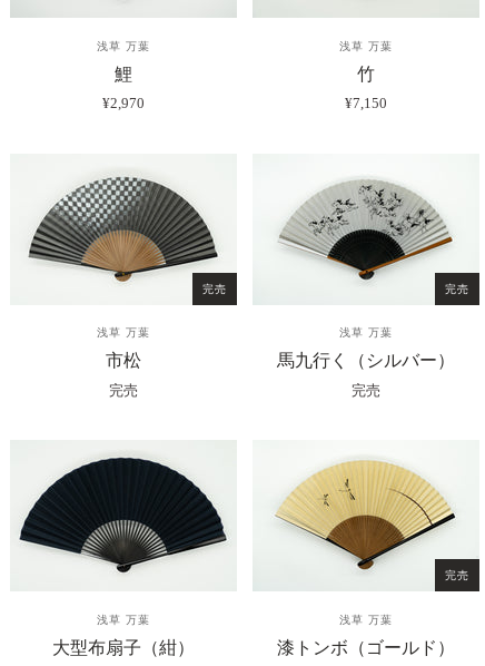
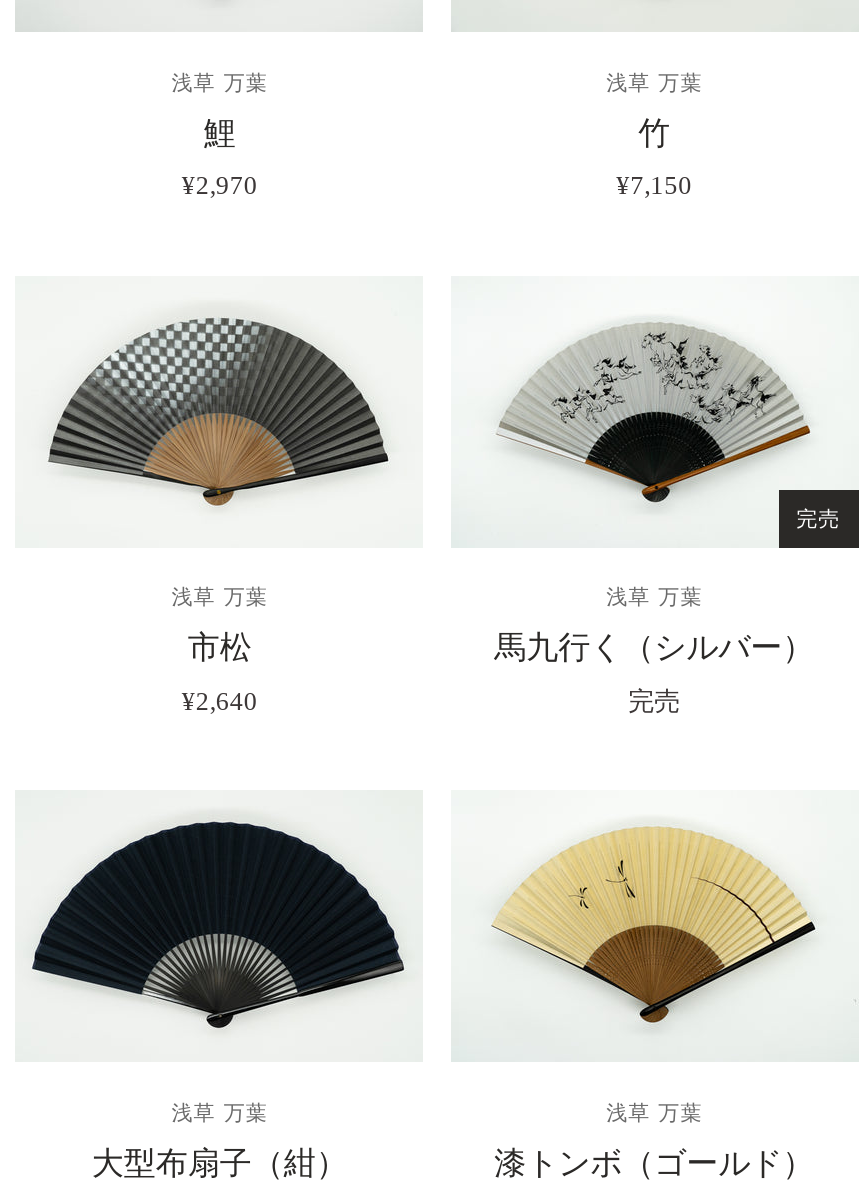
- 完売

- 完売
+ ¥2,640

- 完売
